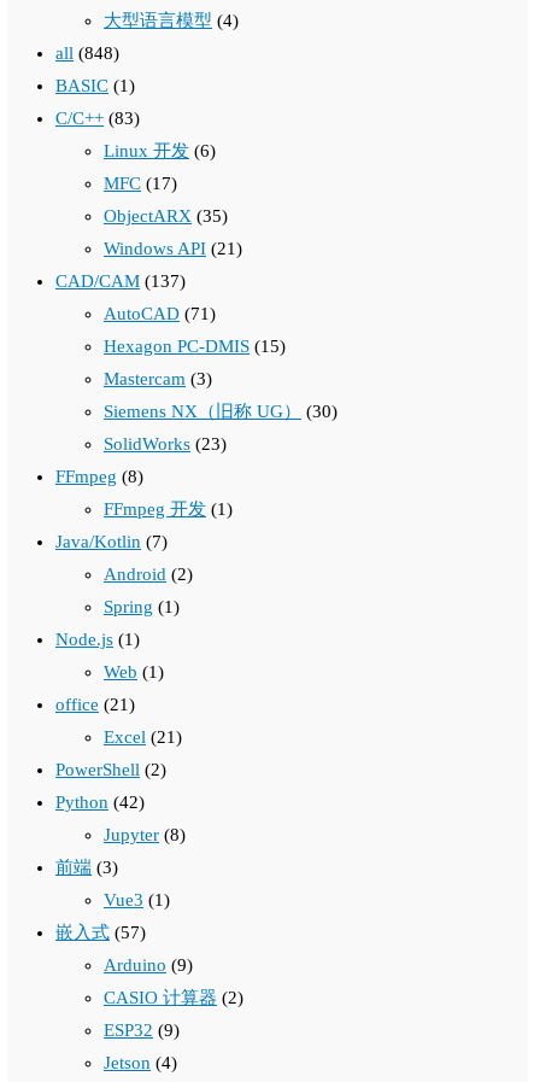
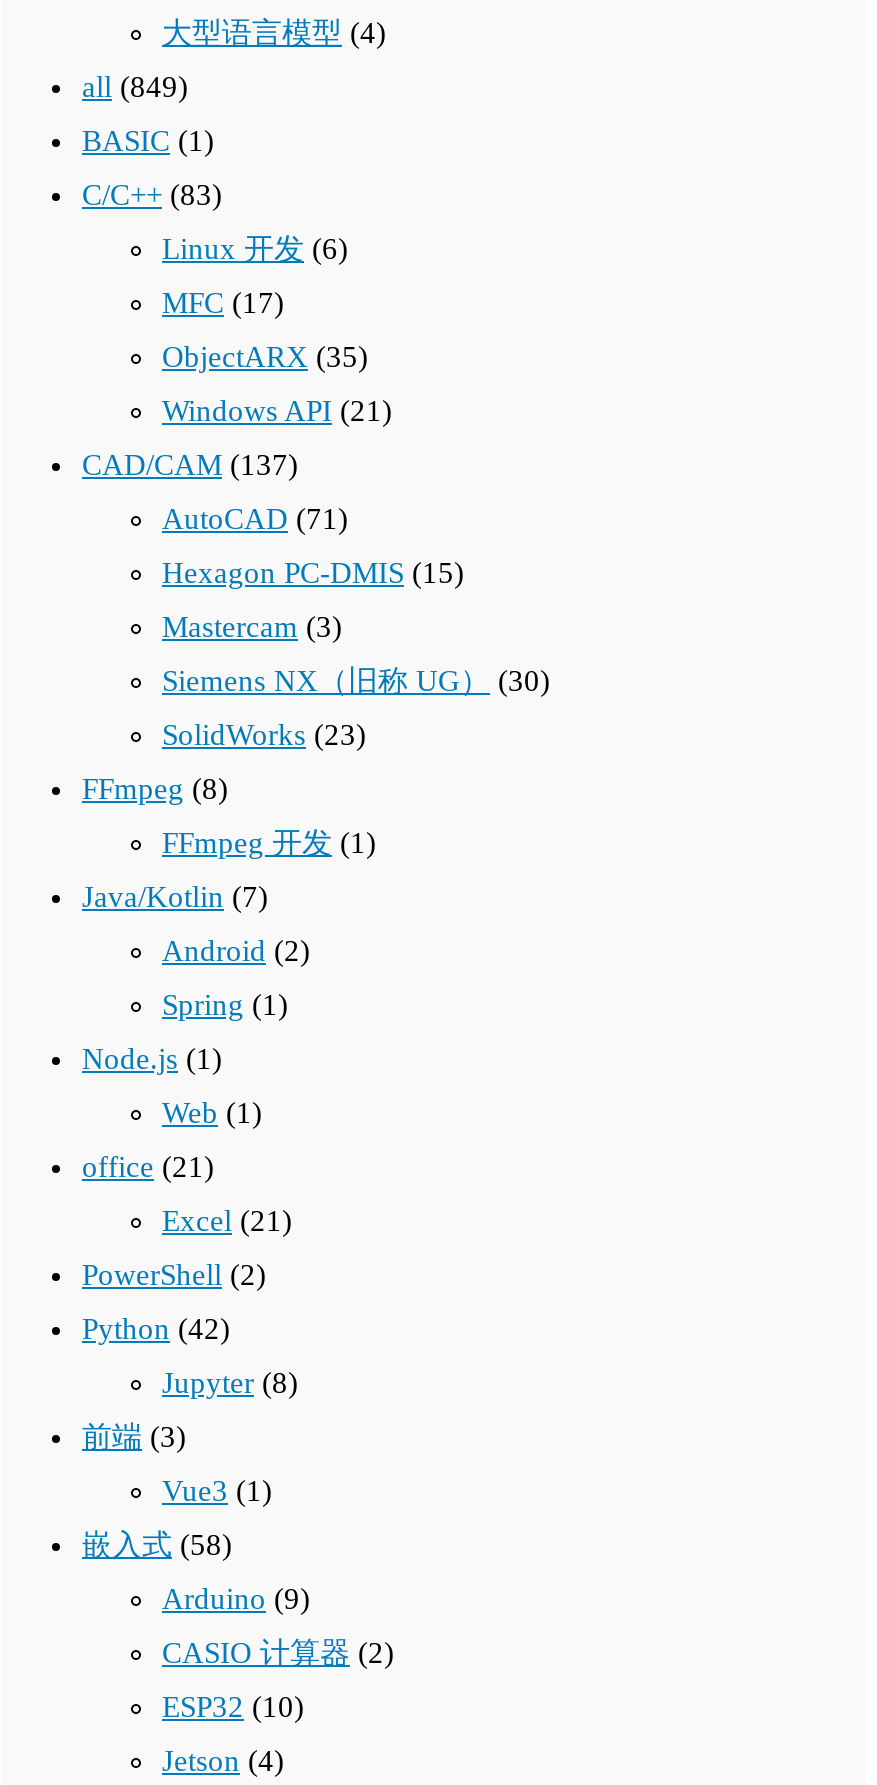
- all (848)
+ all (849)

- 嵌入式(57)
+ 嵌入式(58)

- ESP32 (9)
+ ESP32 (10)
